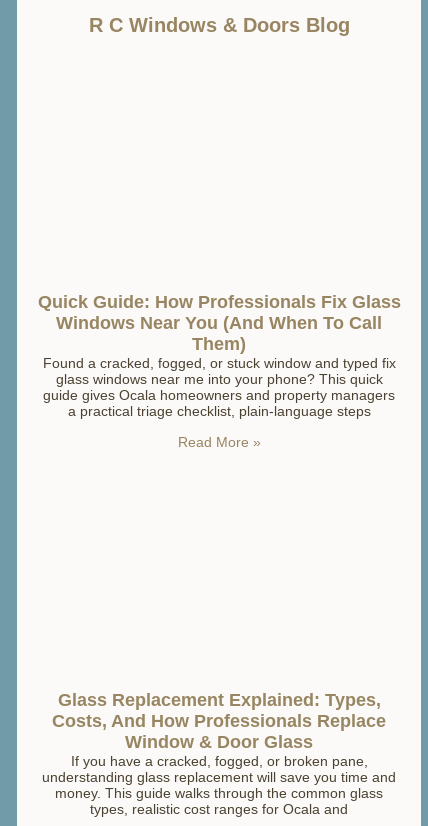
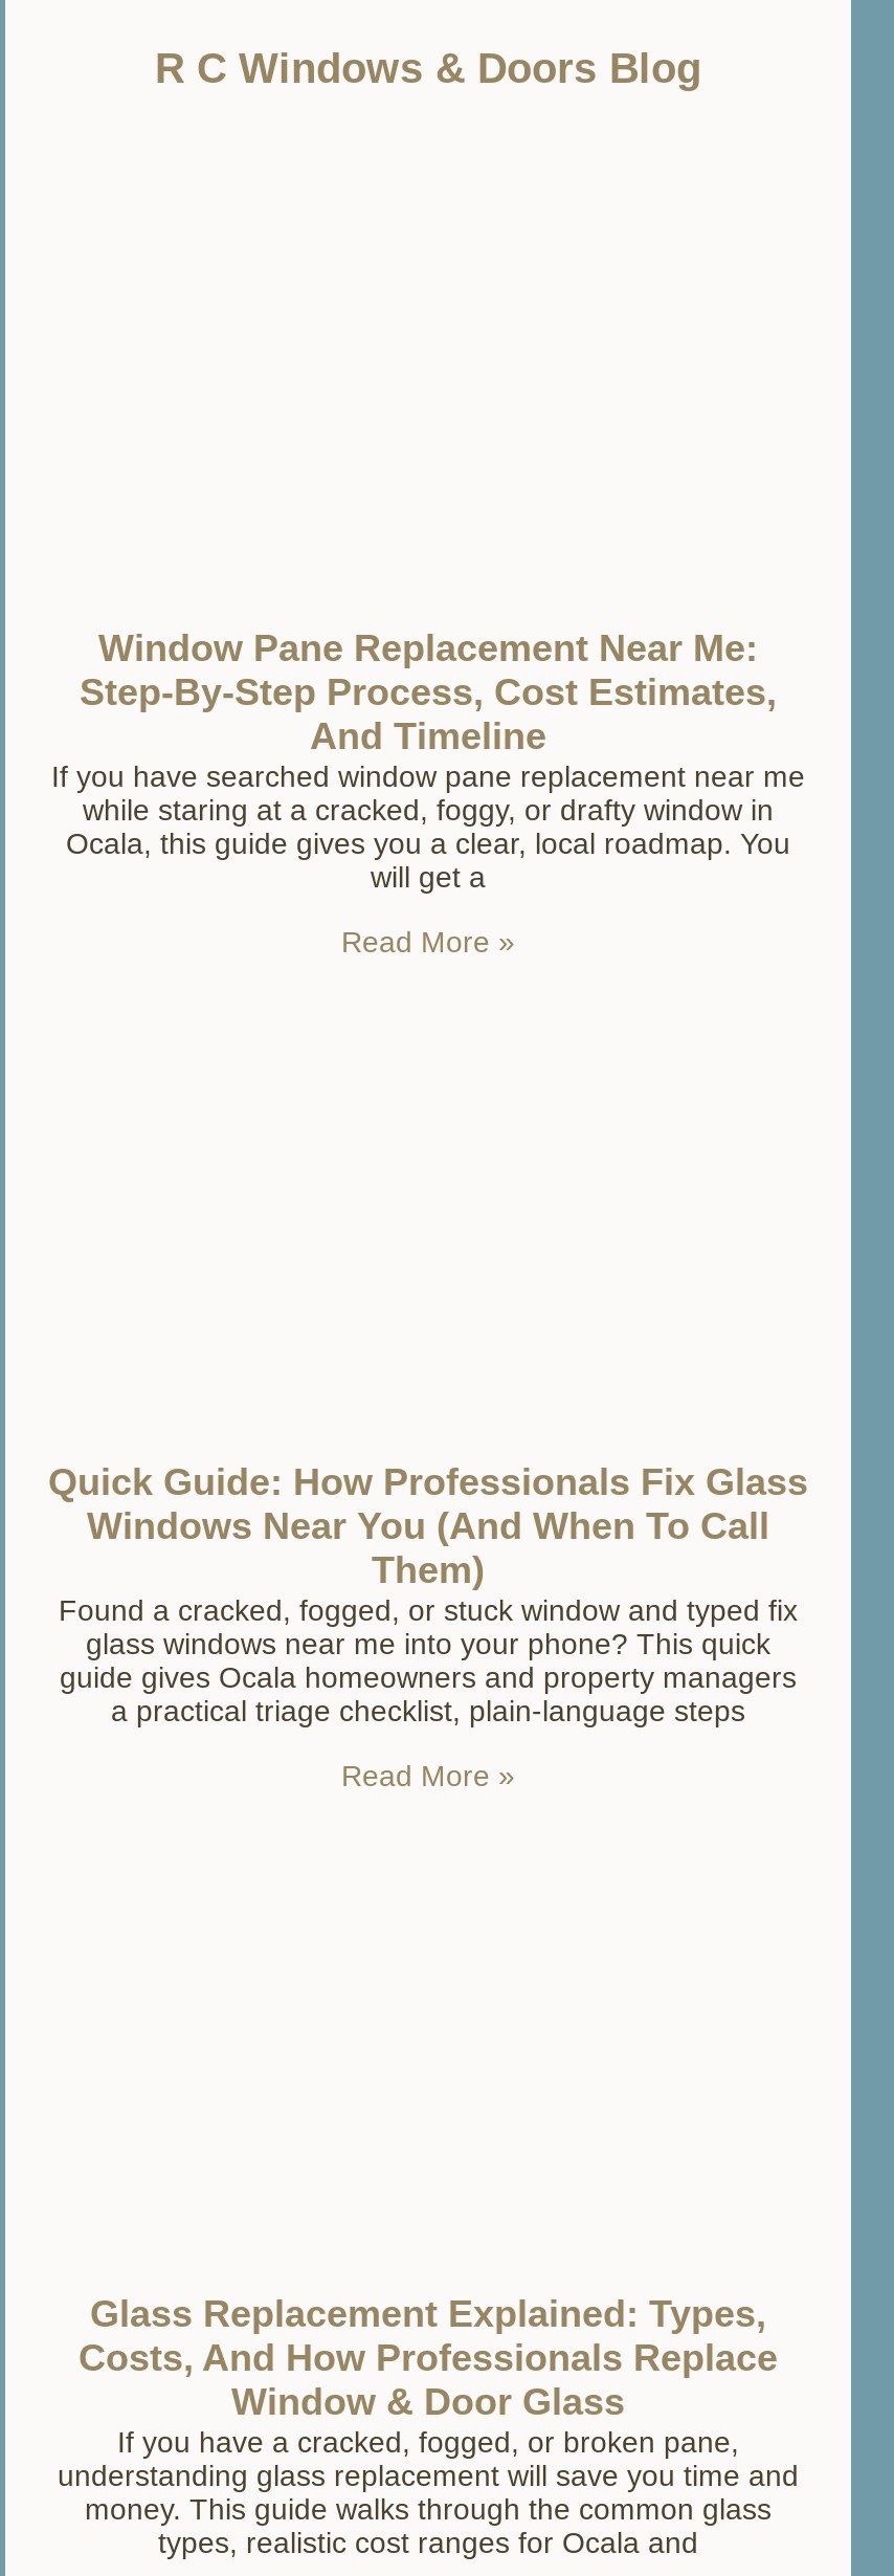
+ Window Pane Replacement Near Me:
+ Step-By-Step Process, Cost Estimates,
+ And Timeline
+ If you have searched window pane replacement near me
+ while staring at a cracked, foggy, or drafty window in
+ Ocala, this guide gives you a clear, local roadmap. You
+ will get a
+ Read More »
